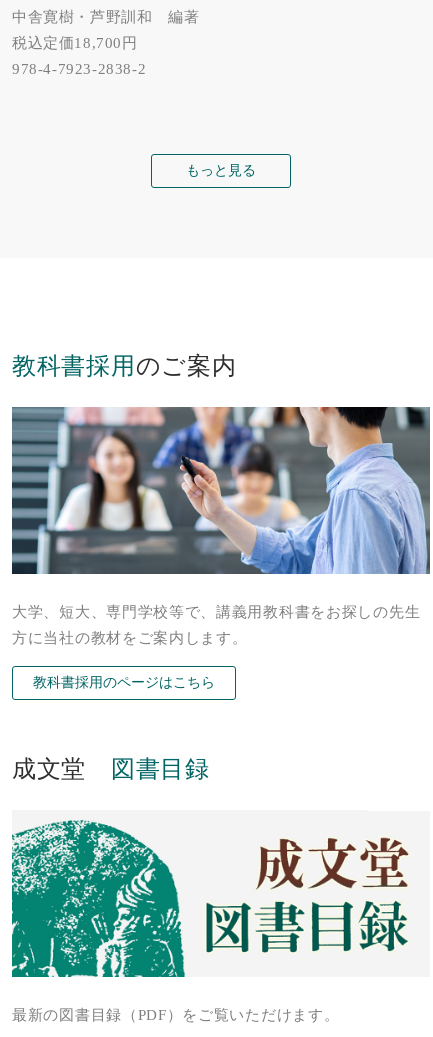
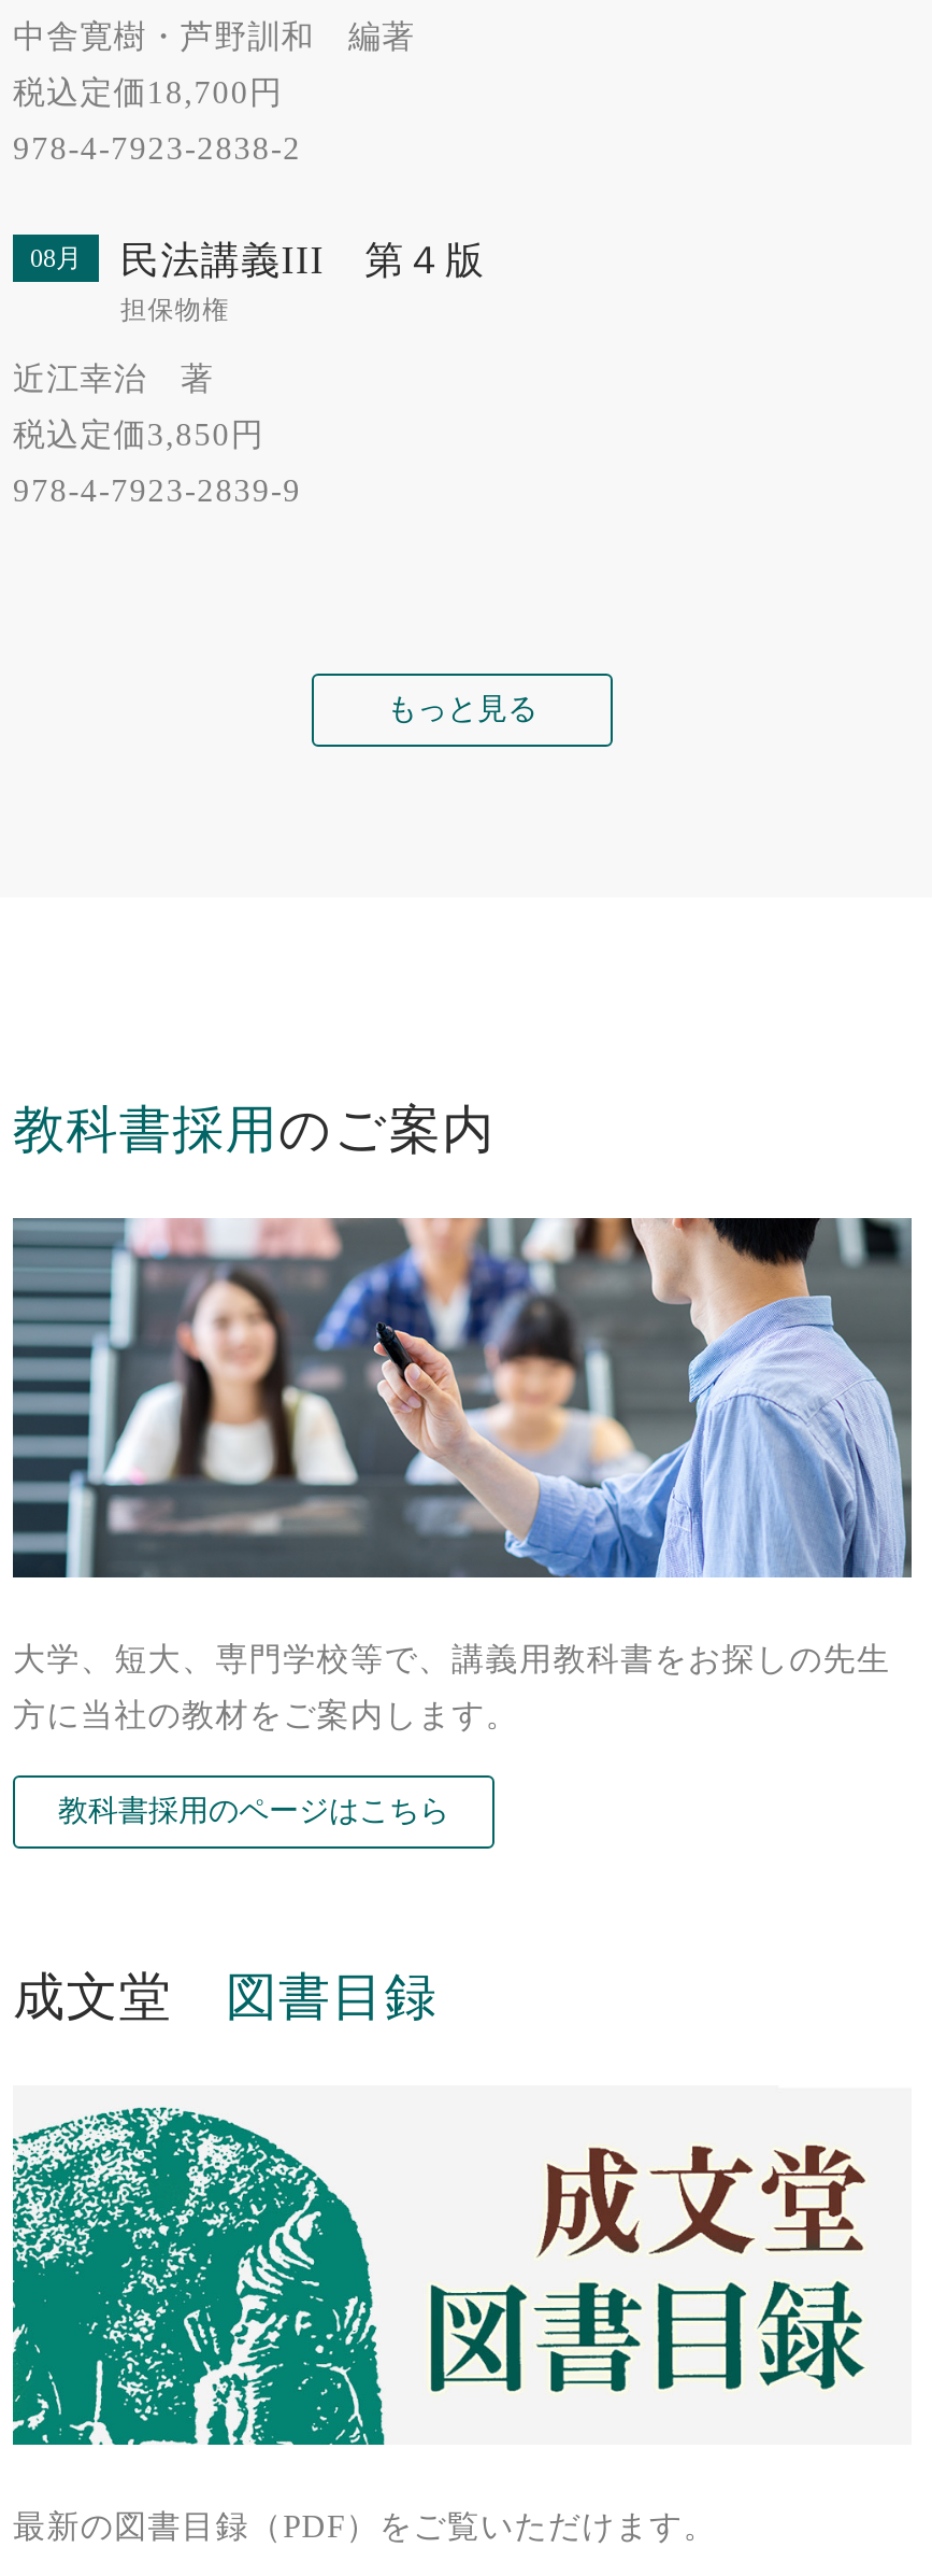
+ 08月
+ 民法講義III 第４版
+ 担保物権
+ 近江幸治 著
+ 税込定価3,850円
+ 978-4-7923-2839-9
